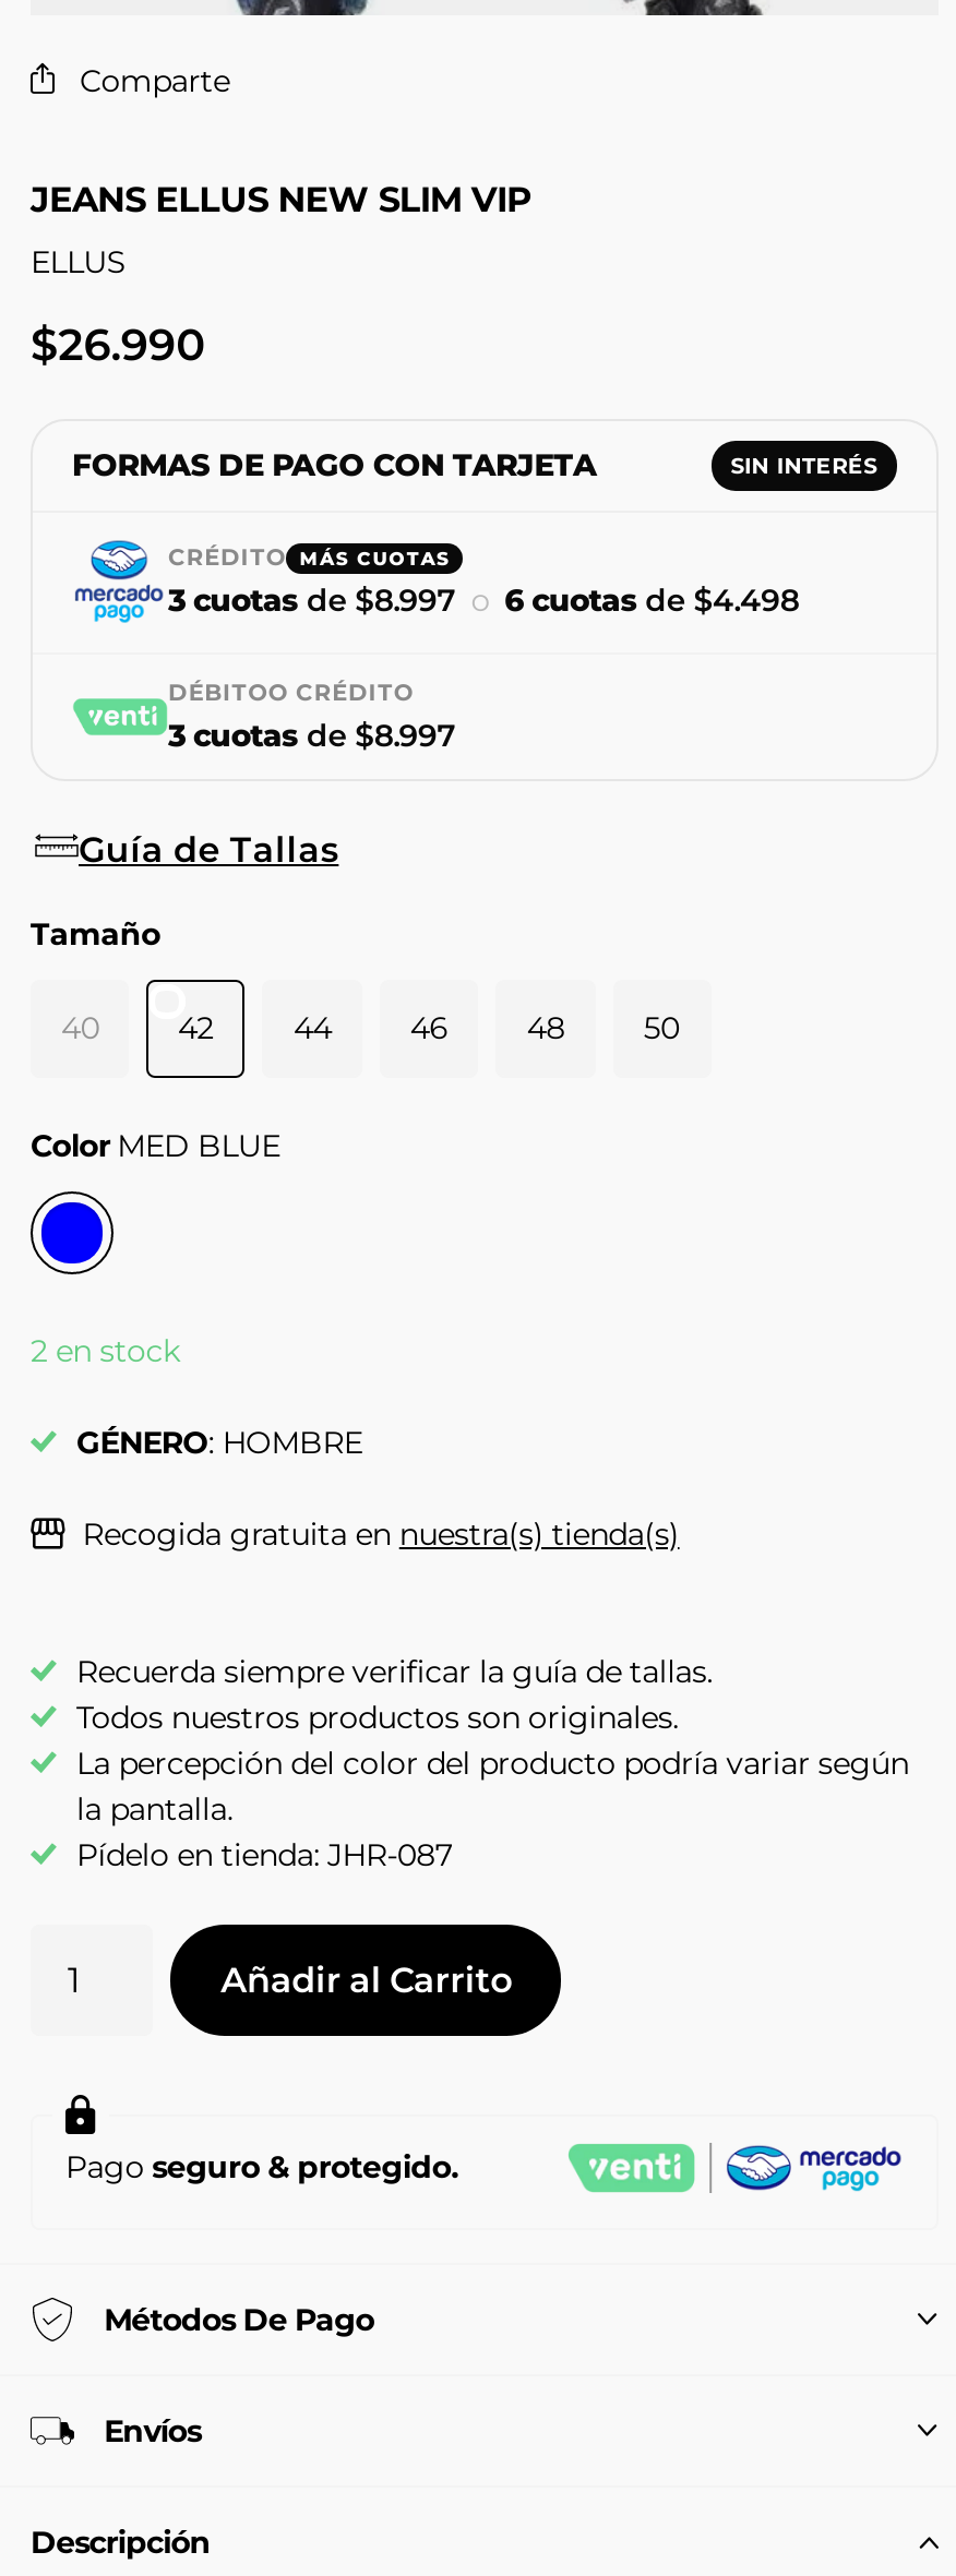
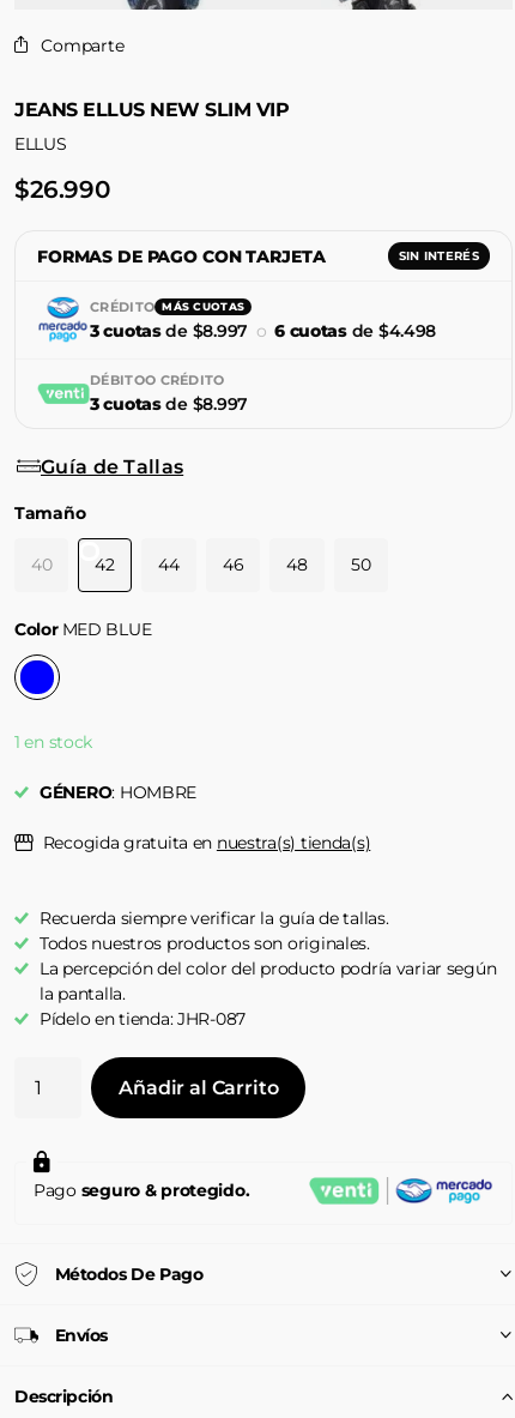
- 2 en stock
+ 1 en stock
